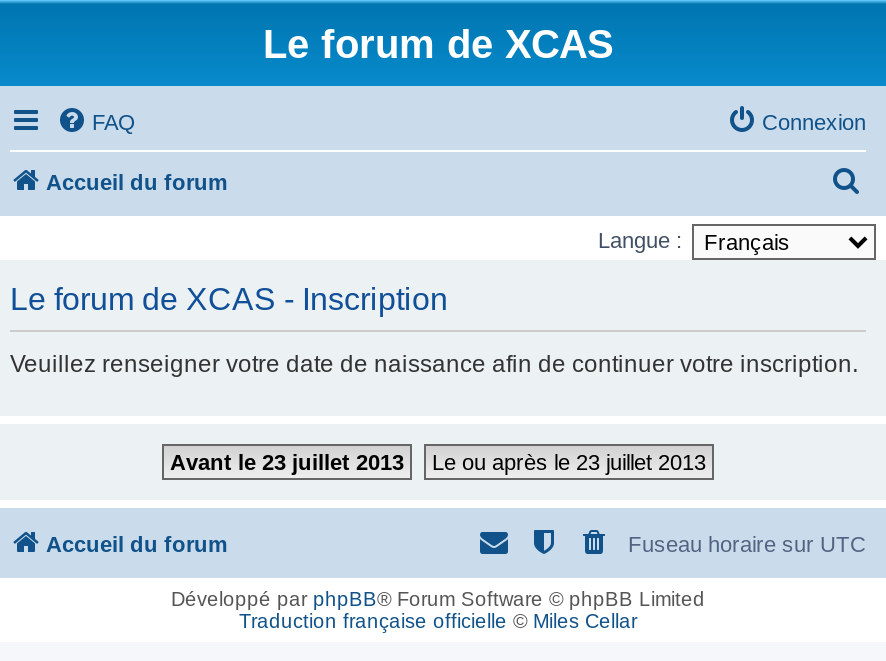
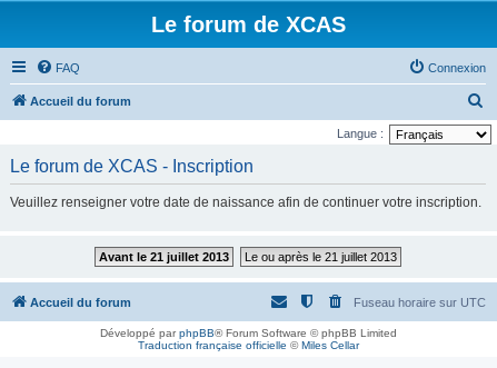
- Avant le 23 juillet 2013
+ Avant le 21 juillet 2013

- Le ou après le 23 juillet 2013
+ Le ou après le 21 juillet 2013
